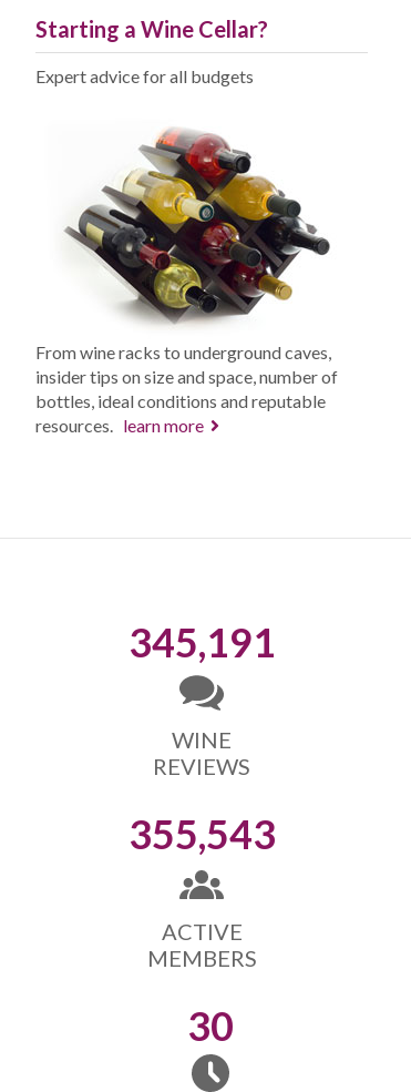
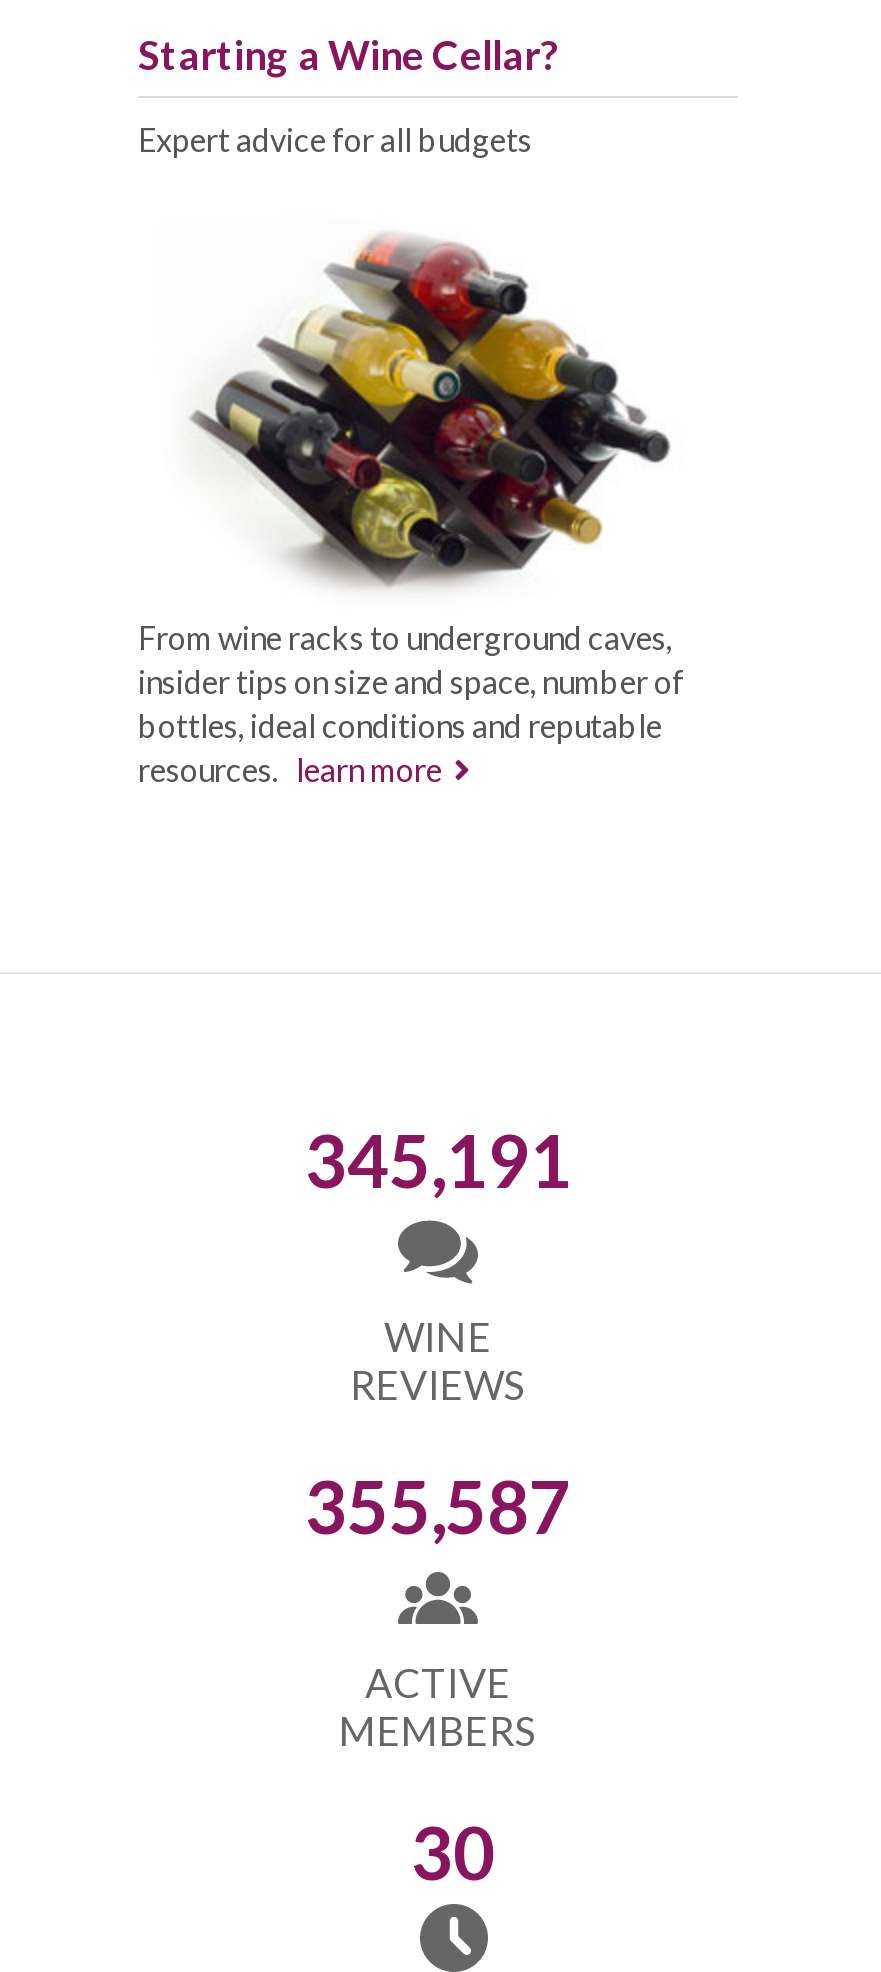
- 355,543
+ 355,587
